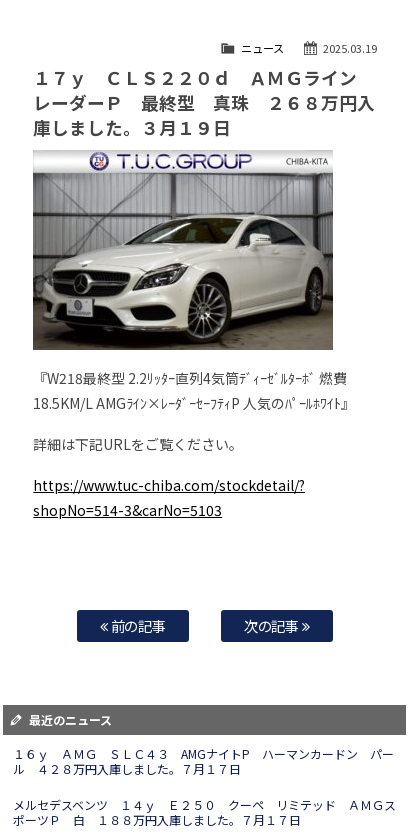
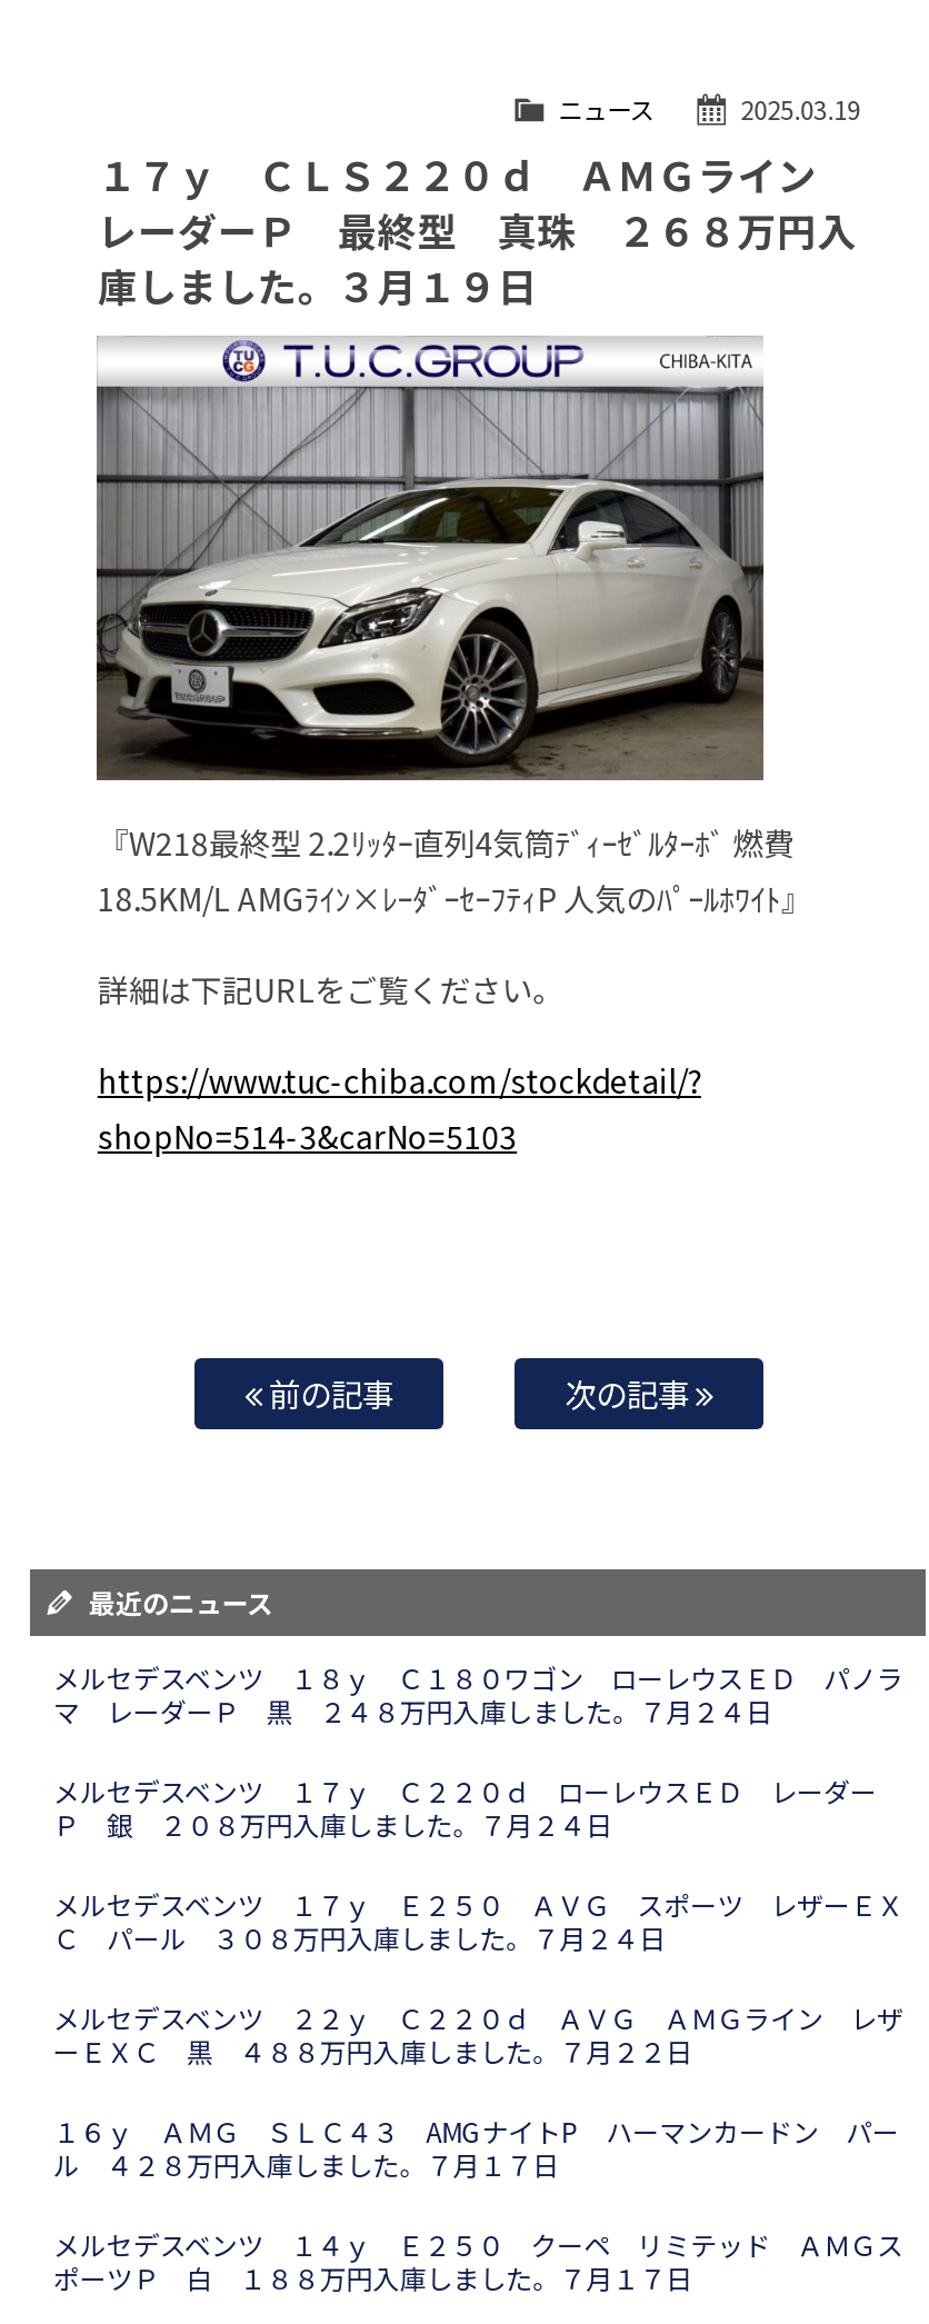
+ メルセデスベンツ １８ｙ Ｃ１８０ワゴン ローレウスＥＤ パノラ
+ マ レーダーＰ 黒 ２４８万円入庫しました。７月２４日
+ メルセデスベンツ １７ｙ Ｃ２２０ｄ ローレウスＥＤ レーダー
+ Ｐ 銀 ２０８万円入庫しました。７月２４日
+ メルセデスベンツ １７ｙ Ｅ２５０ ＡＶＧ スポーツ レザーＥＸ
+ Ｃ パール ３０８万円入庫しました。７月２４日
+ メルセデスベンツ ２２ｙ Ｃ２２０ｄ ＡＶＧ ＡＭＧライン レザ
+ ーＥＸＣ 黒 ４８８万円入庫しました。７月２２日
